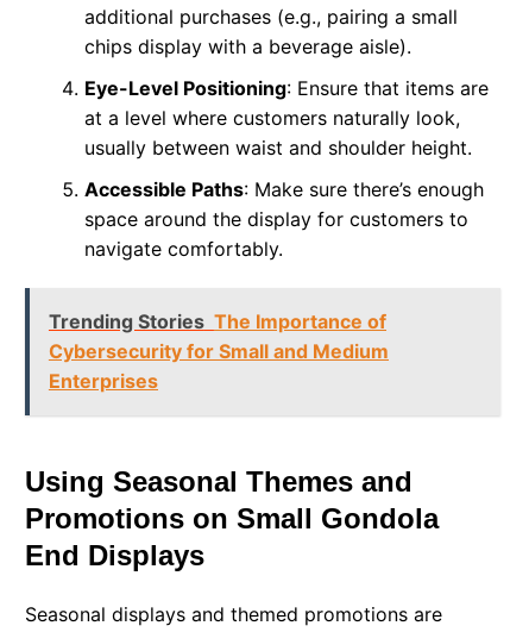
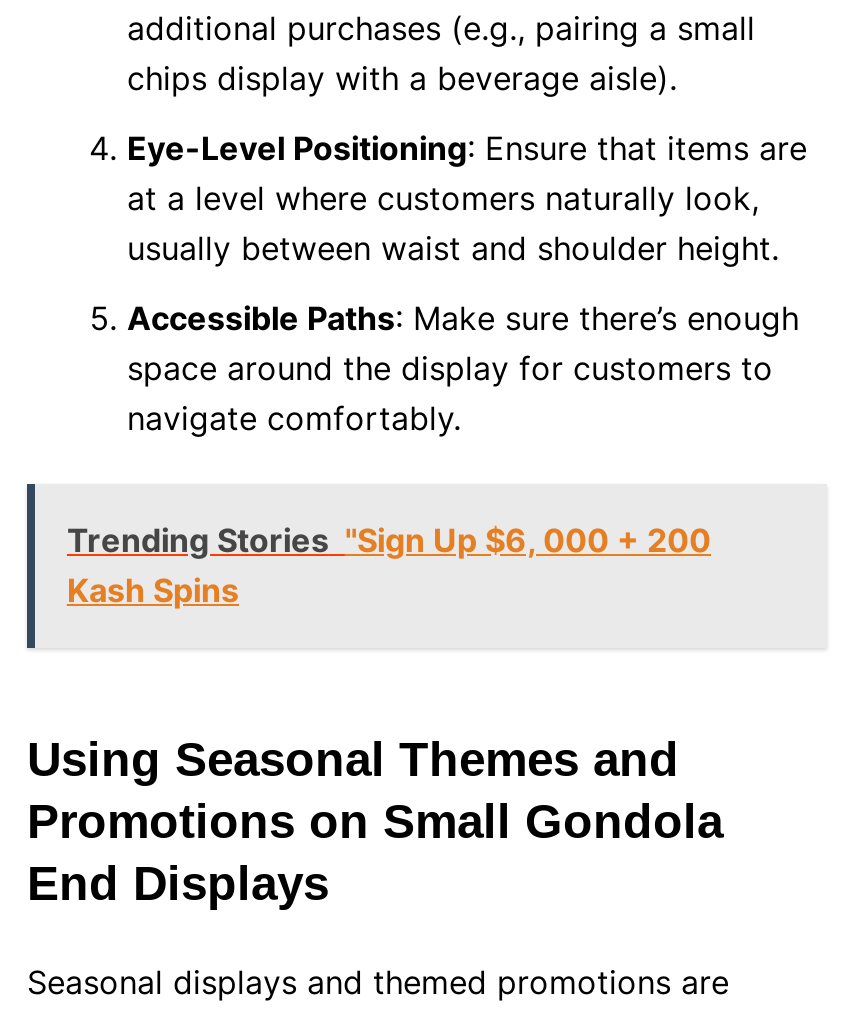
- Trending Stories The Importance of
- Cybersecurity for Small and Medium
- Enterprises
+ Trending Stories "Sign Up $6, 000 + 200
+ Kash Spins
